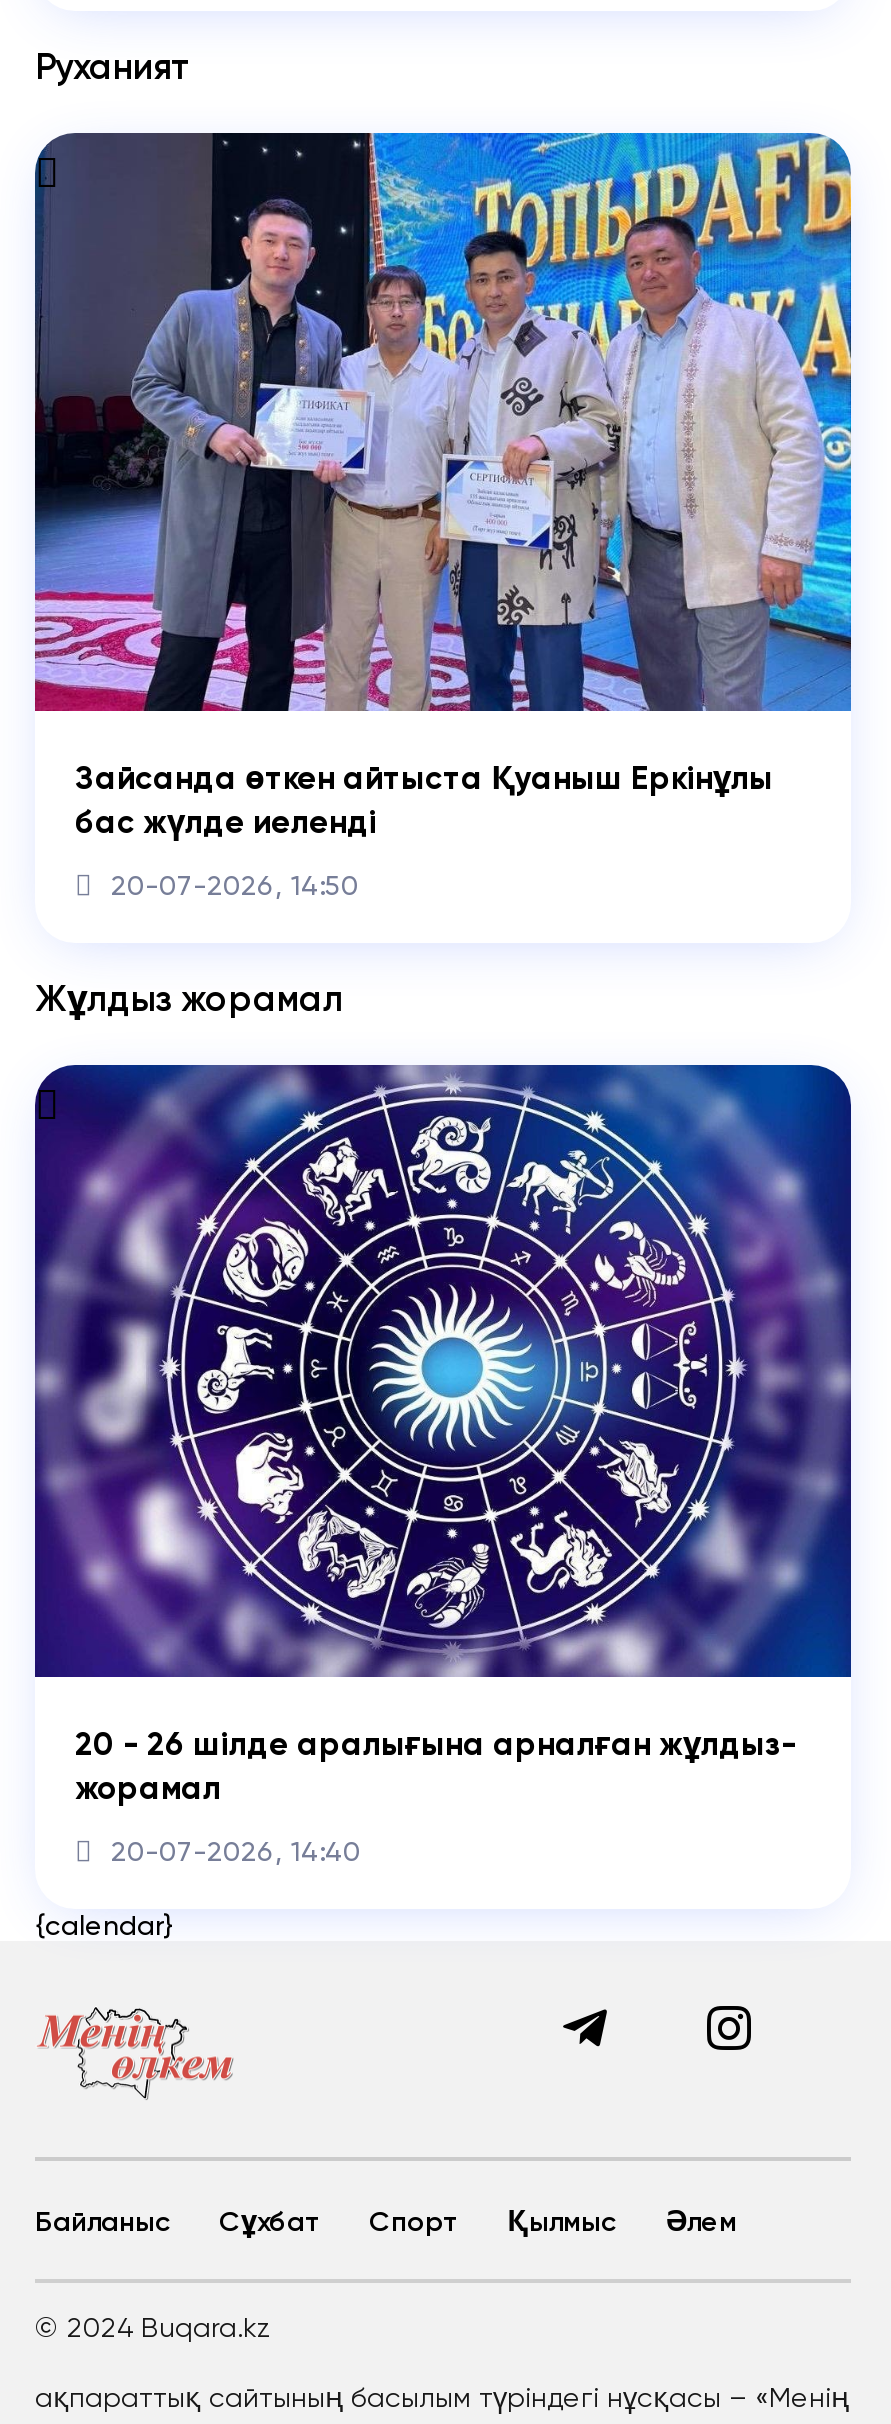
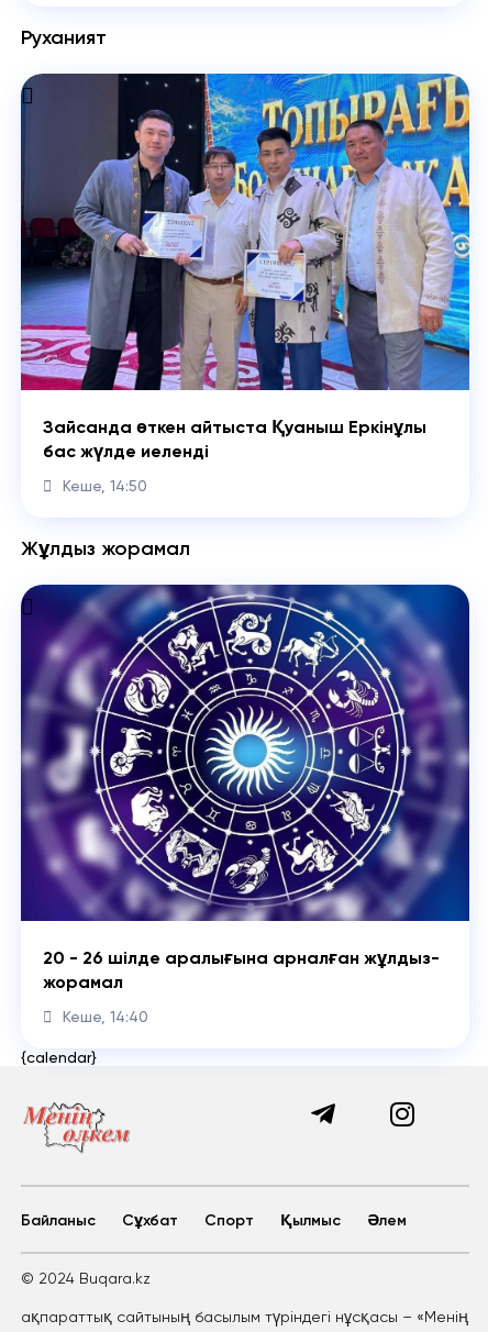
- 20-07-2026, 14:50
+ Кеше, 14:50

- 20-07-2026, 14:40
+ Кеше, 14:40
